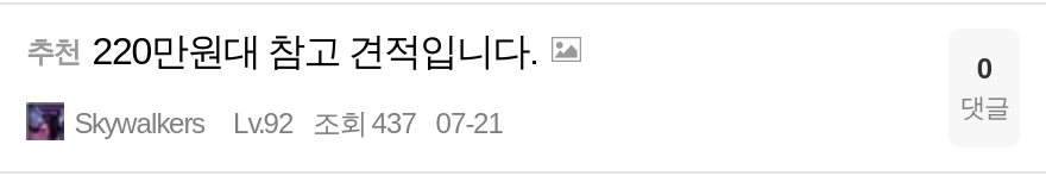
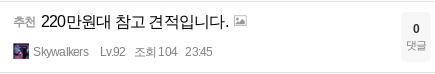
- Skywalkers Lv.92 조회 437 07-21
+ Skywalkers Lv.92 조회 104 23:45
